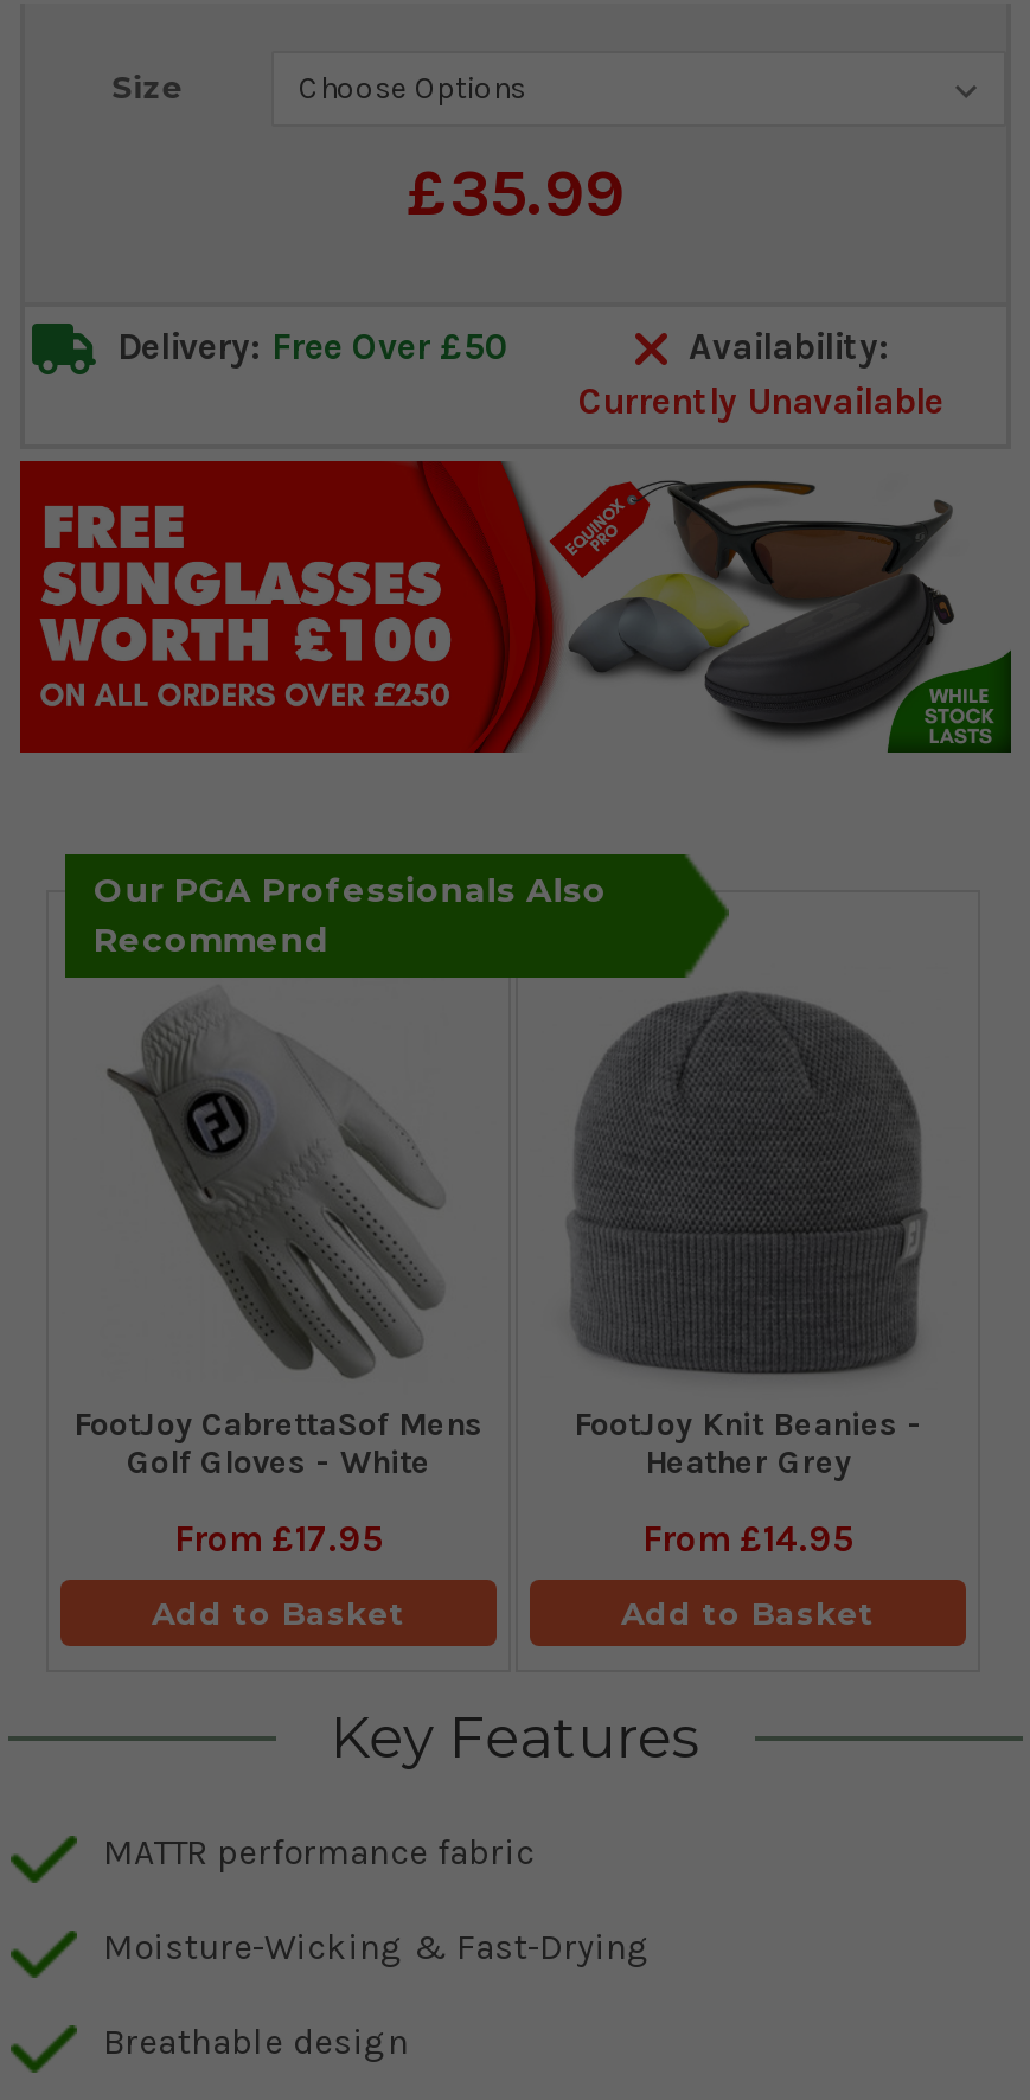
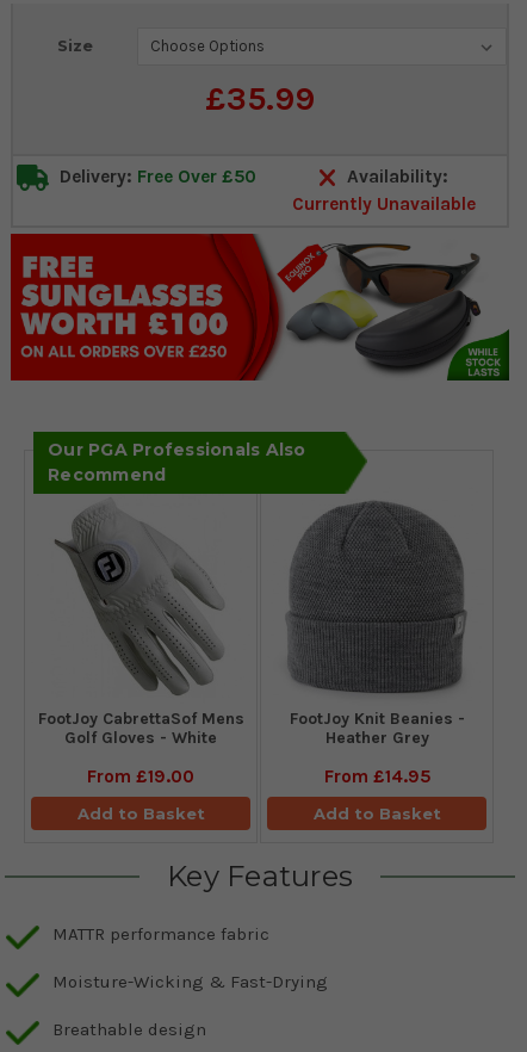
- From £17.95
+ From £19.00
